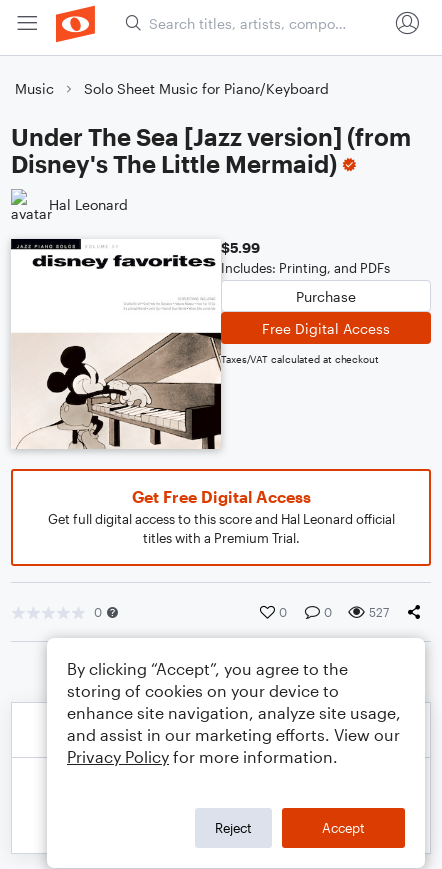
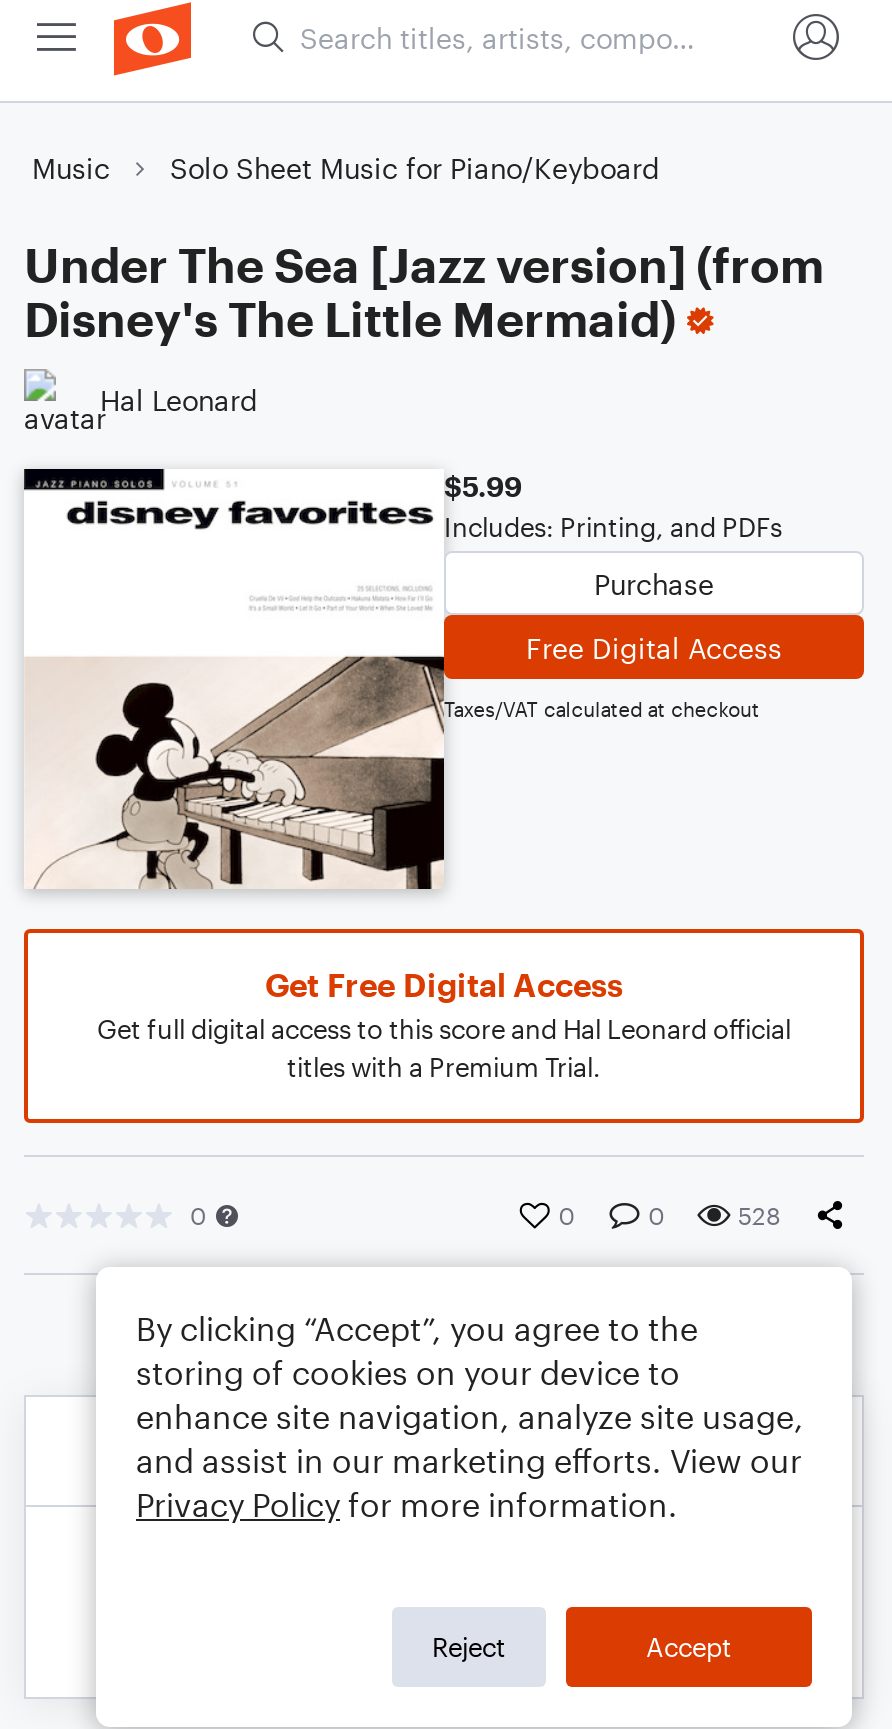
- 527
+ 528
